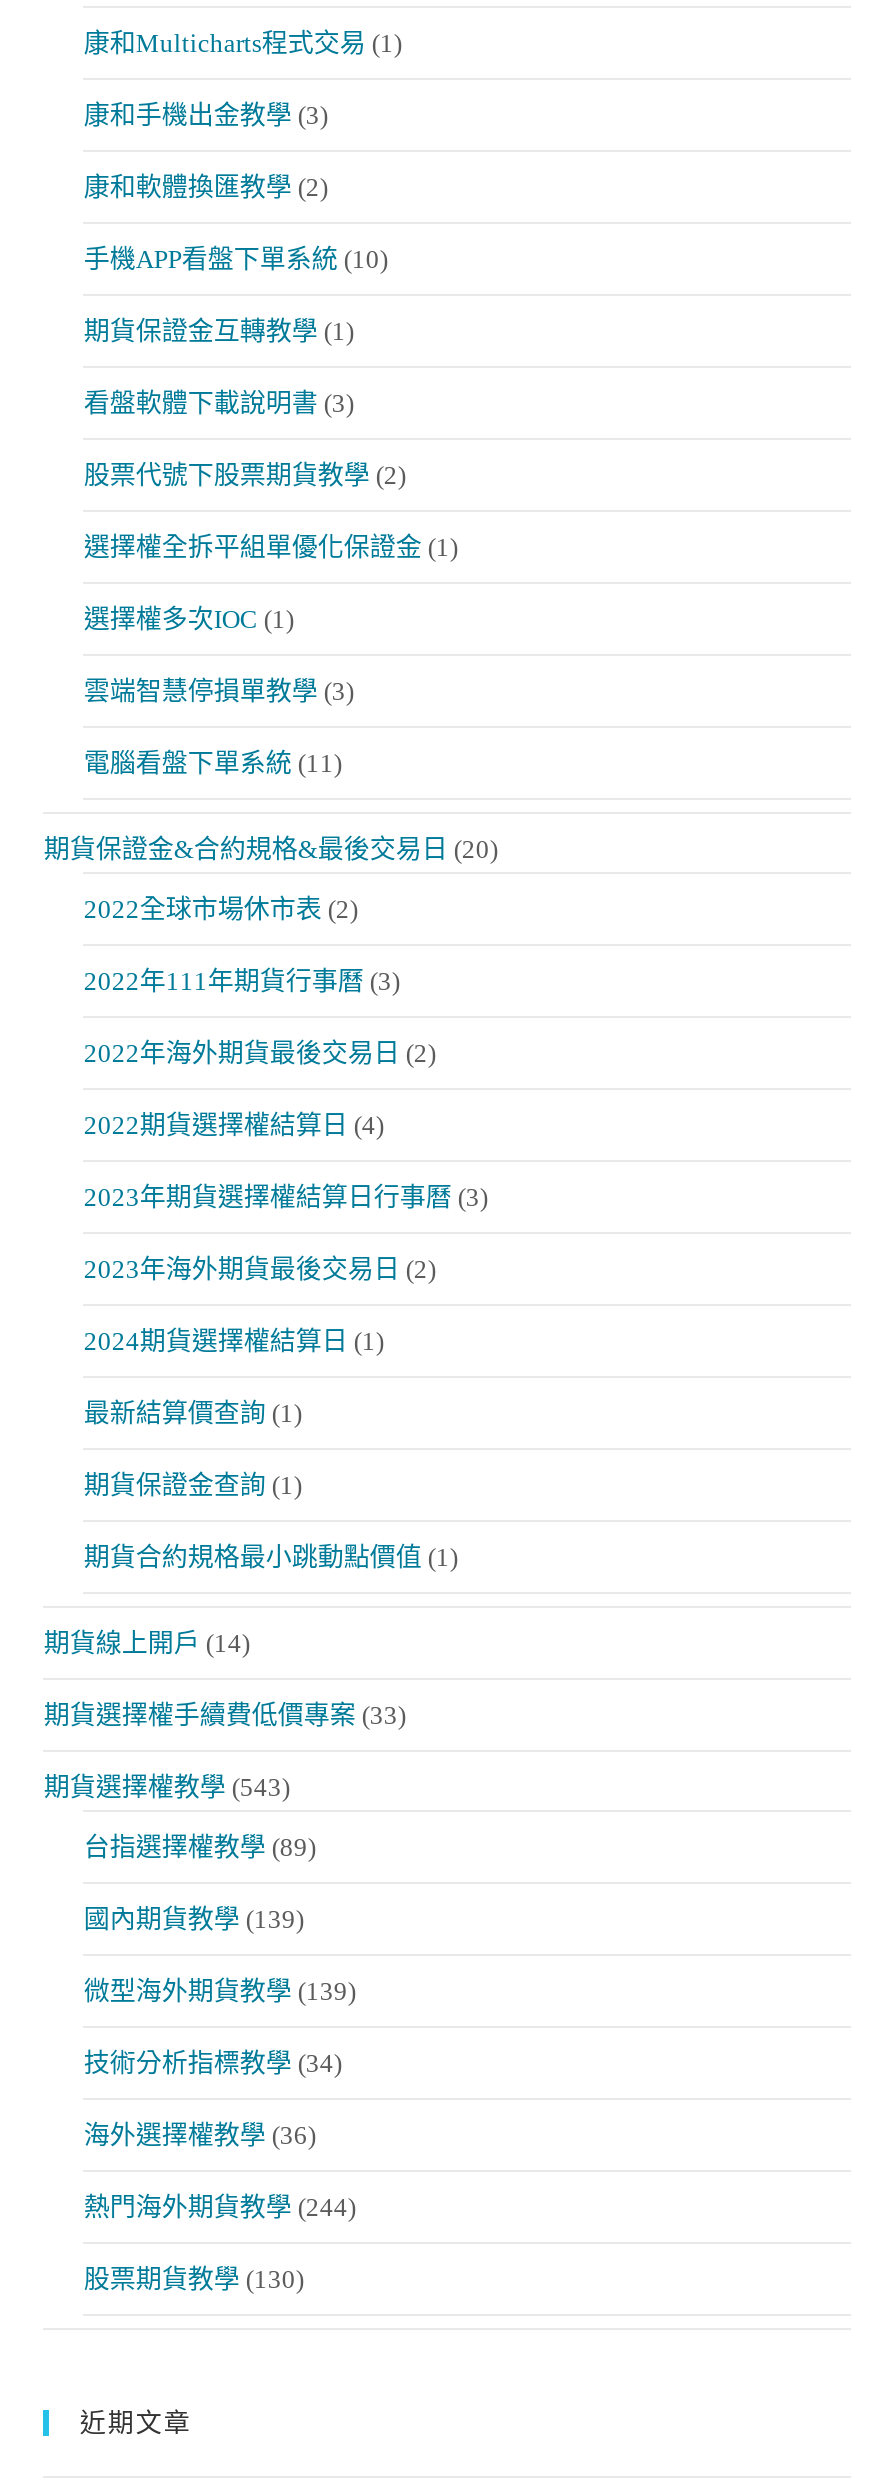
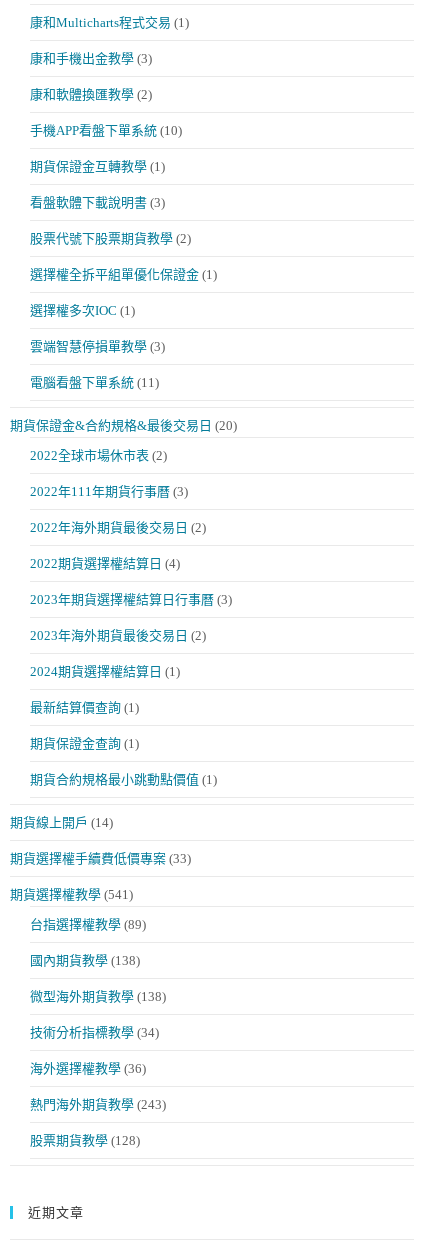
- 期貨選擇權教學 (543)
+ 期貨選擇權教學 (541)

- 國內期貨教學 (139)
+ 國內期貨教學 (138)

- 微型海外期貨教學 (139)
+ 微型海外期貨教學 (138)

- 熱門海外期貨教學 (244)
+ 熱門海外期貨教學 (243)

- 股票期貨教學 (130)
+ 股票期貨教學 (128)
